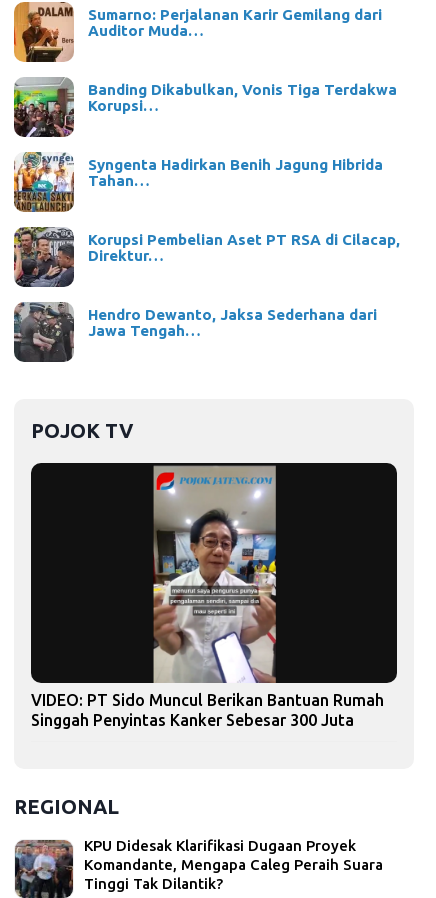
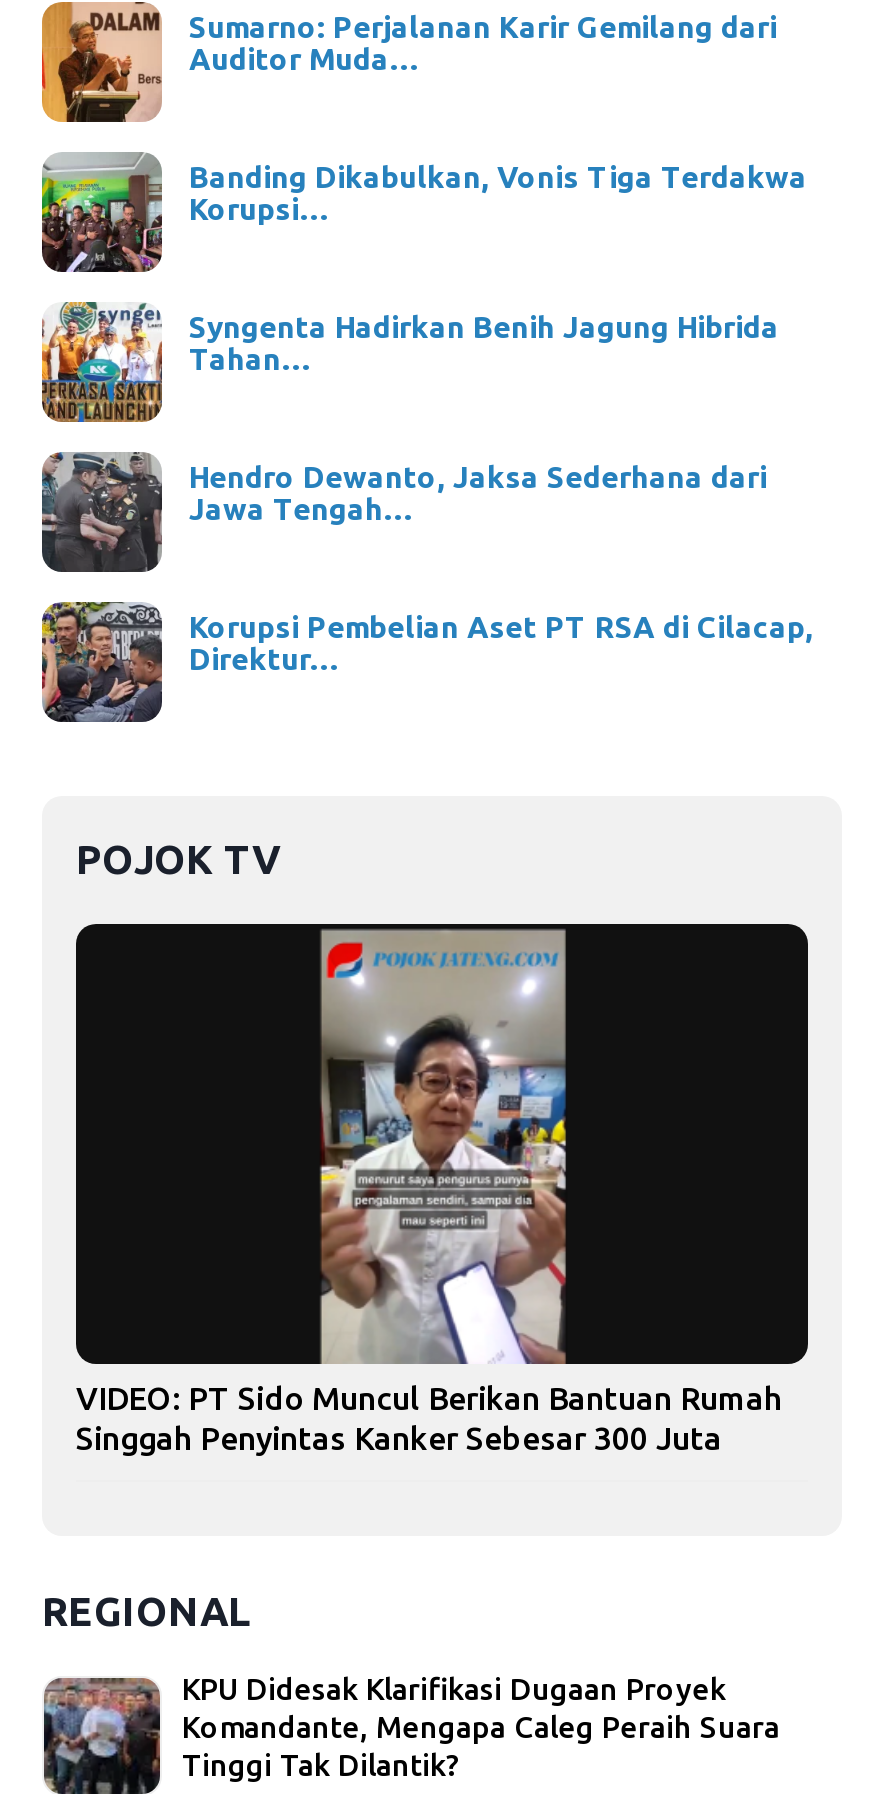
moved down: [image] | Korupsi Pembelian Aset PT RSA di Cilacap, | Direktur…

moved up: [image] | Hendro Dewanto, Jaksa Sederhana dari | Jawa Tengah…
